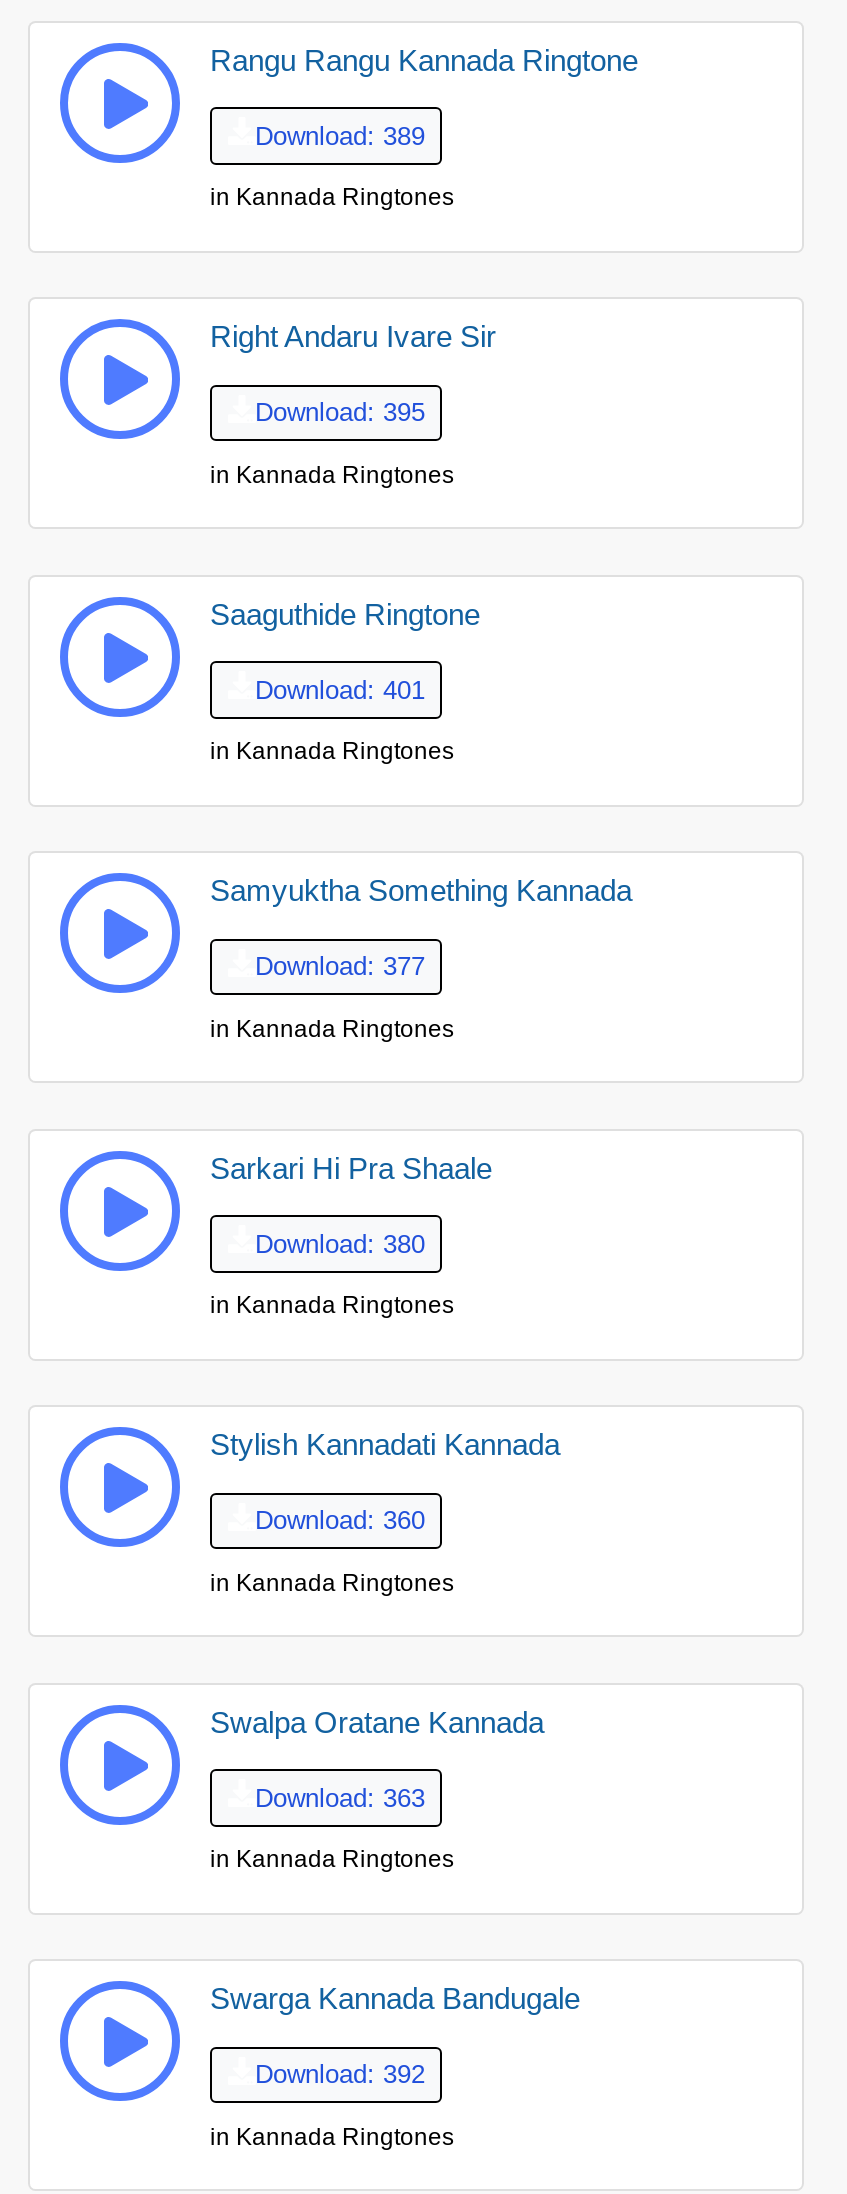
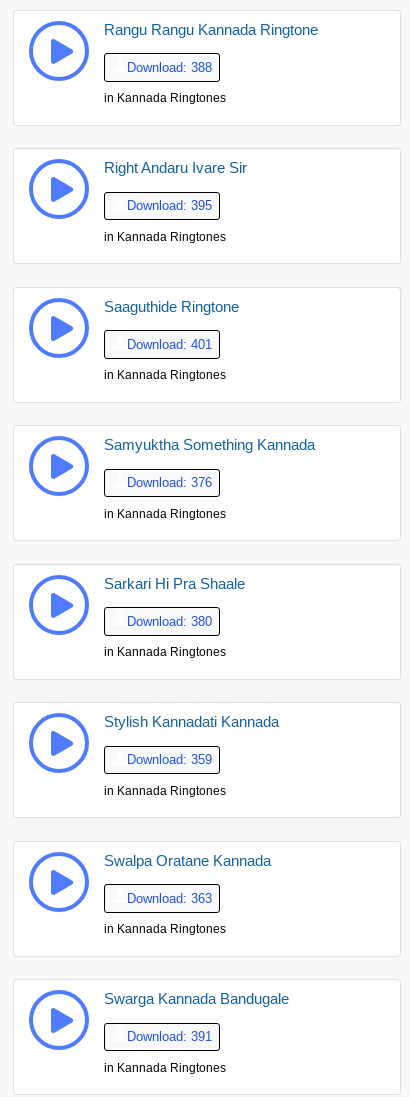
- Download: 389
+ Download: 388

- Download: 377
+ Download: 376

- Download: 360
+ Download: 359

- Download: 392
+ Download: 391
